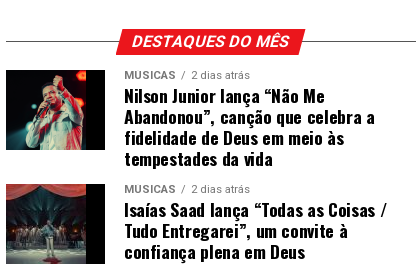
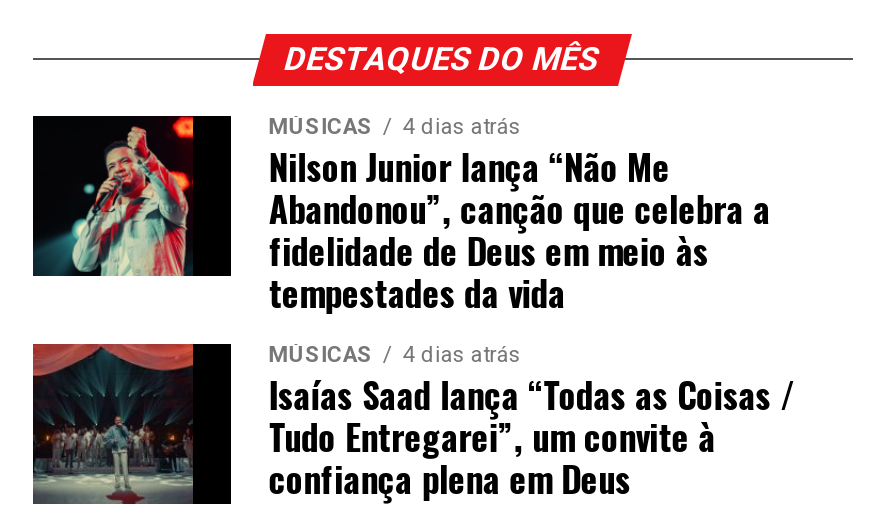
- MÚSICAS 2 dias atrás
+ MÚSICAS 4 dias atrás

- MÚSICAS 2 dias atrás
+ MÚSICAS 4 dias atrás
